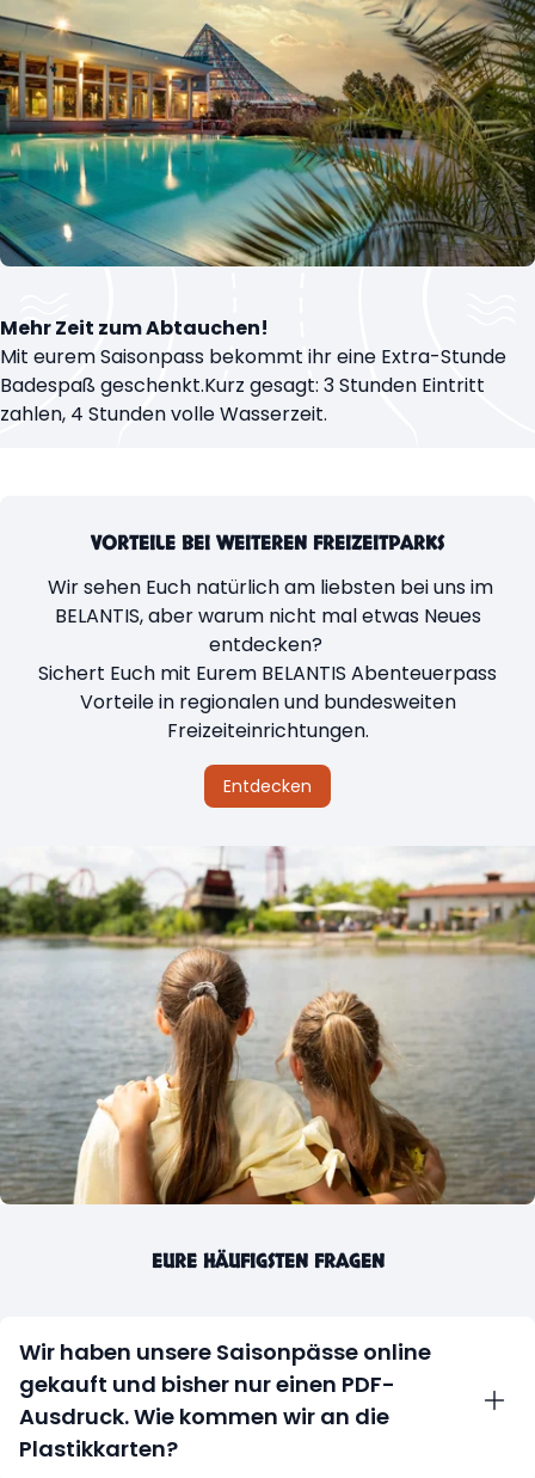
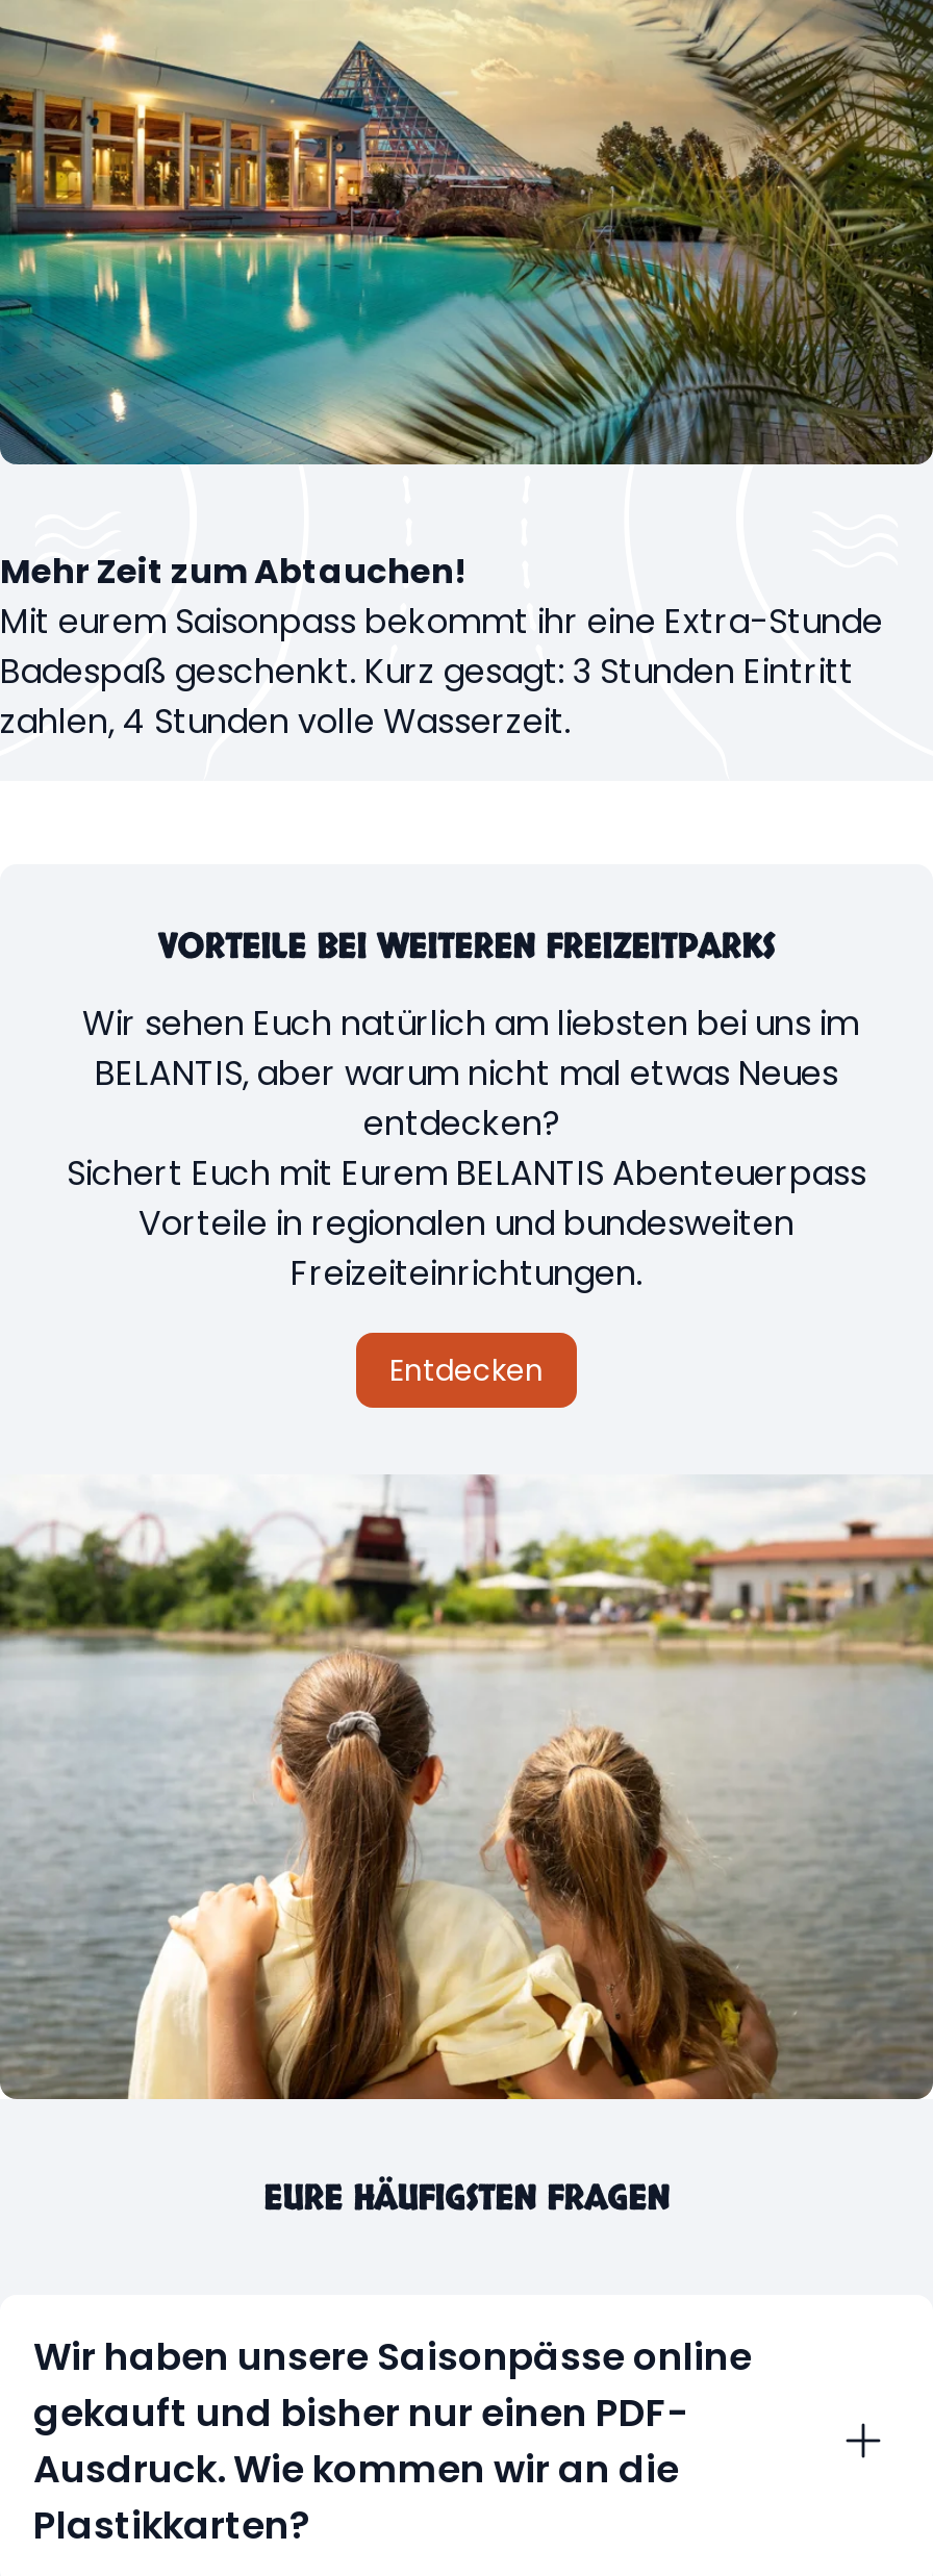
- Badespaß geschenkt.Kurz gesagt: 3 Stunden Eintritt
+ Badespaß geschenkt. Kurz gesagt: 3 Stunden Eintritt
